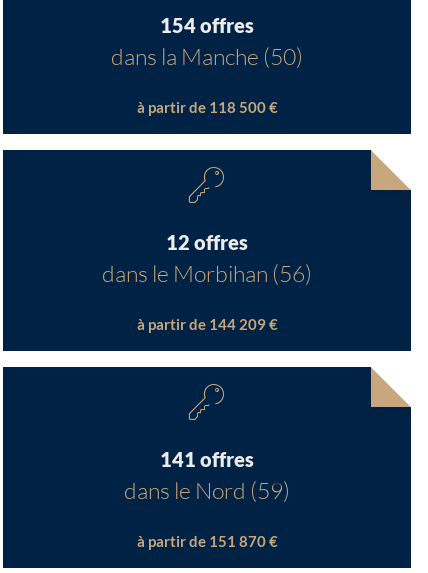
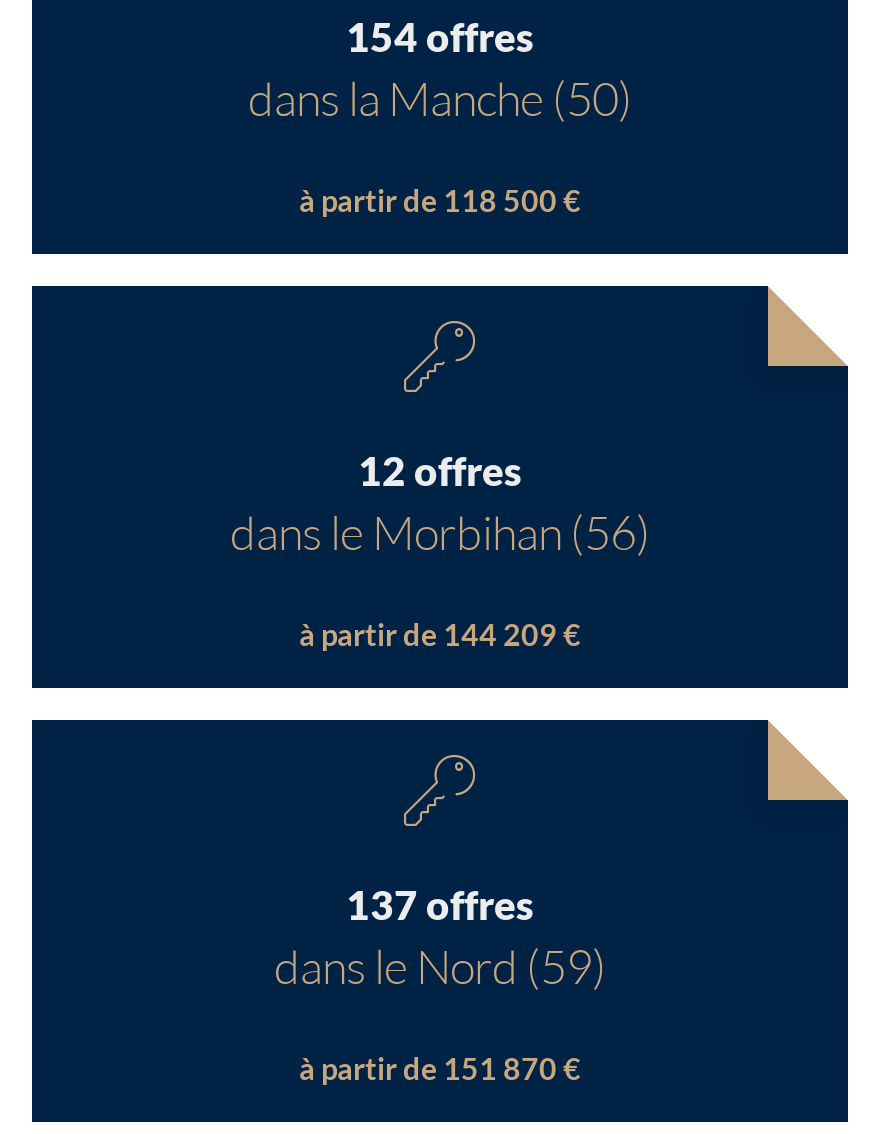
- 141 offres
+ 137 offres
